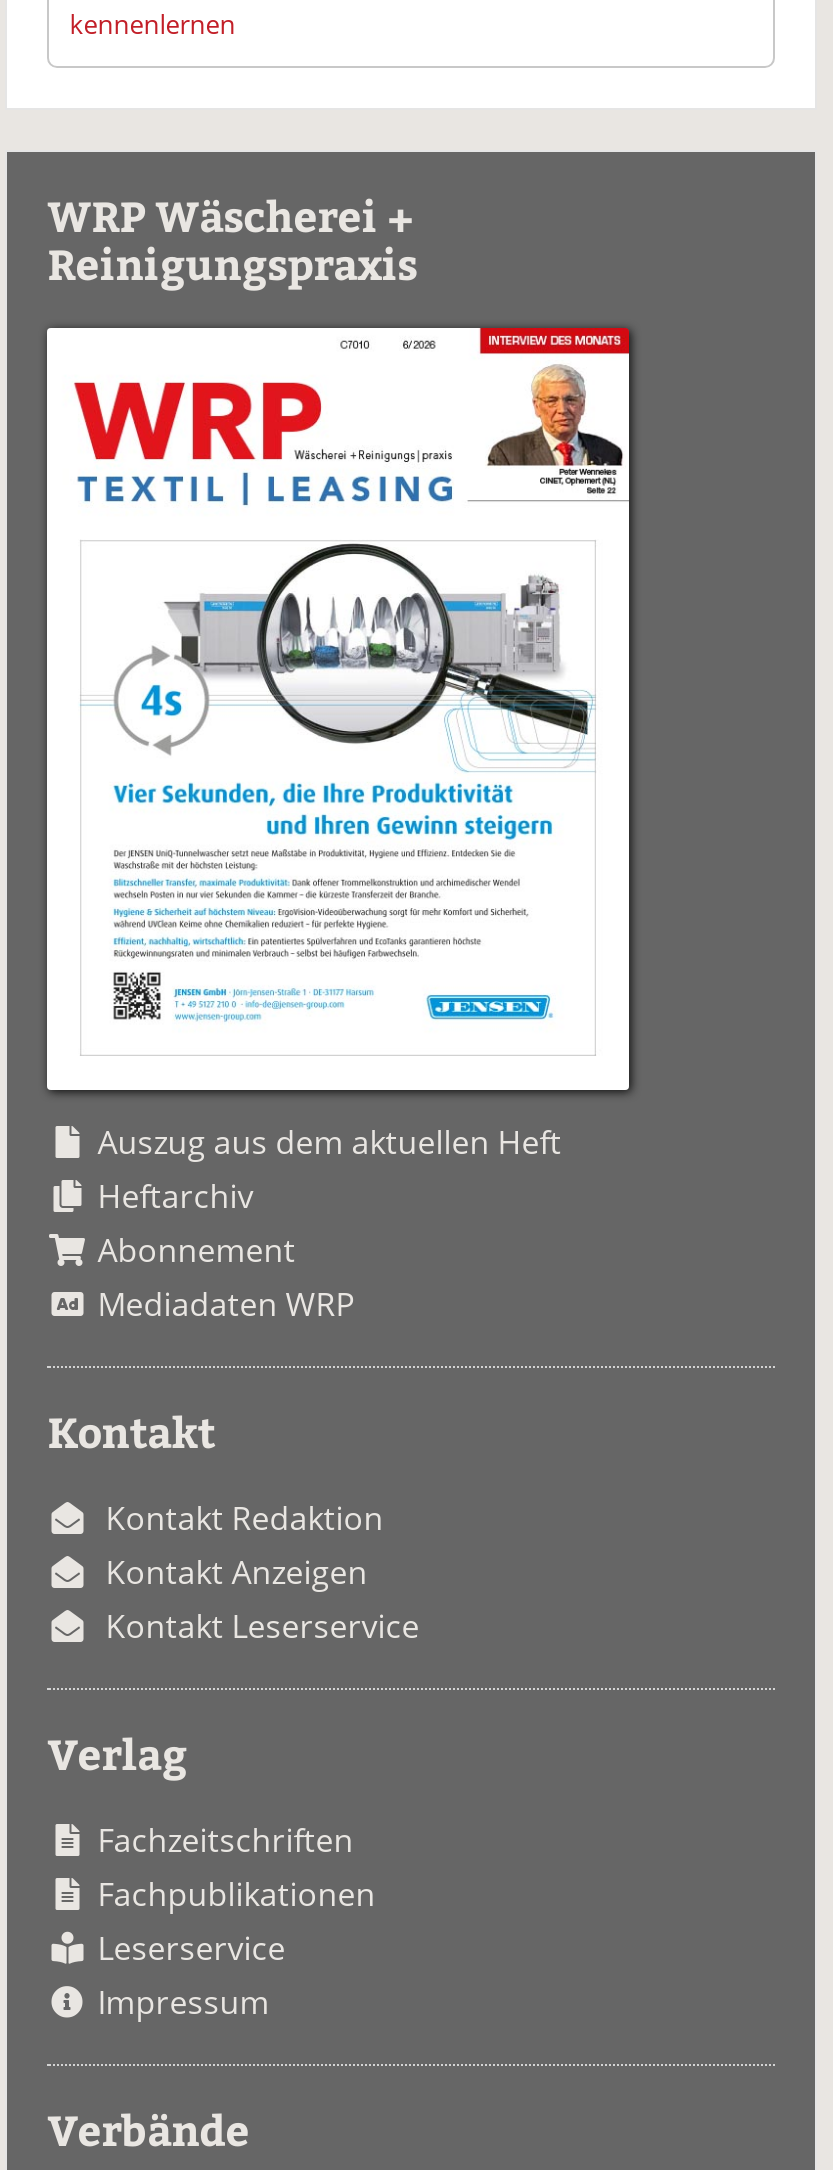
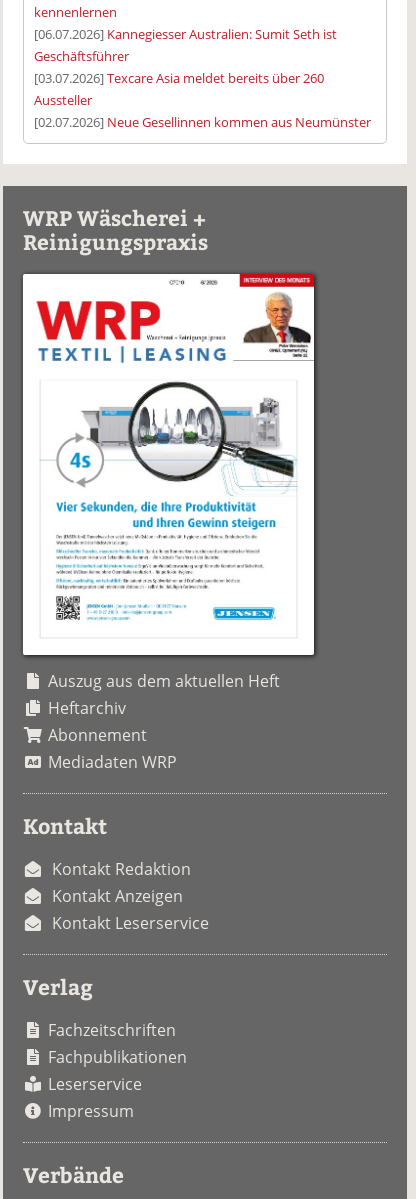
+ [06.07.2026] Kannegiesser Australien: Sumit Seth ist
+ Geschäftsführer
+ [03.07.2026] Texcare Asia meldet bereits über 260
+ Aussteller
+ [02.07.2026] Neue Gesellinnen kommen aus Neumünster
